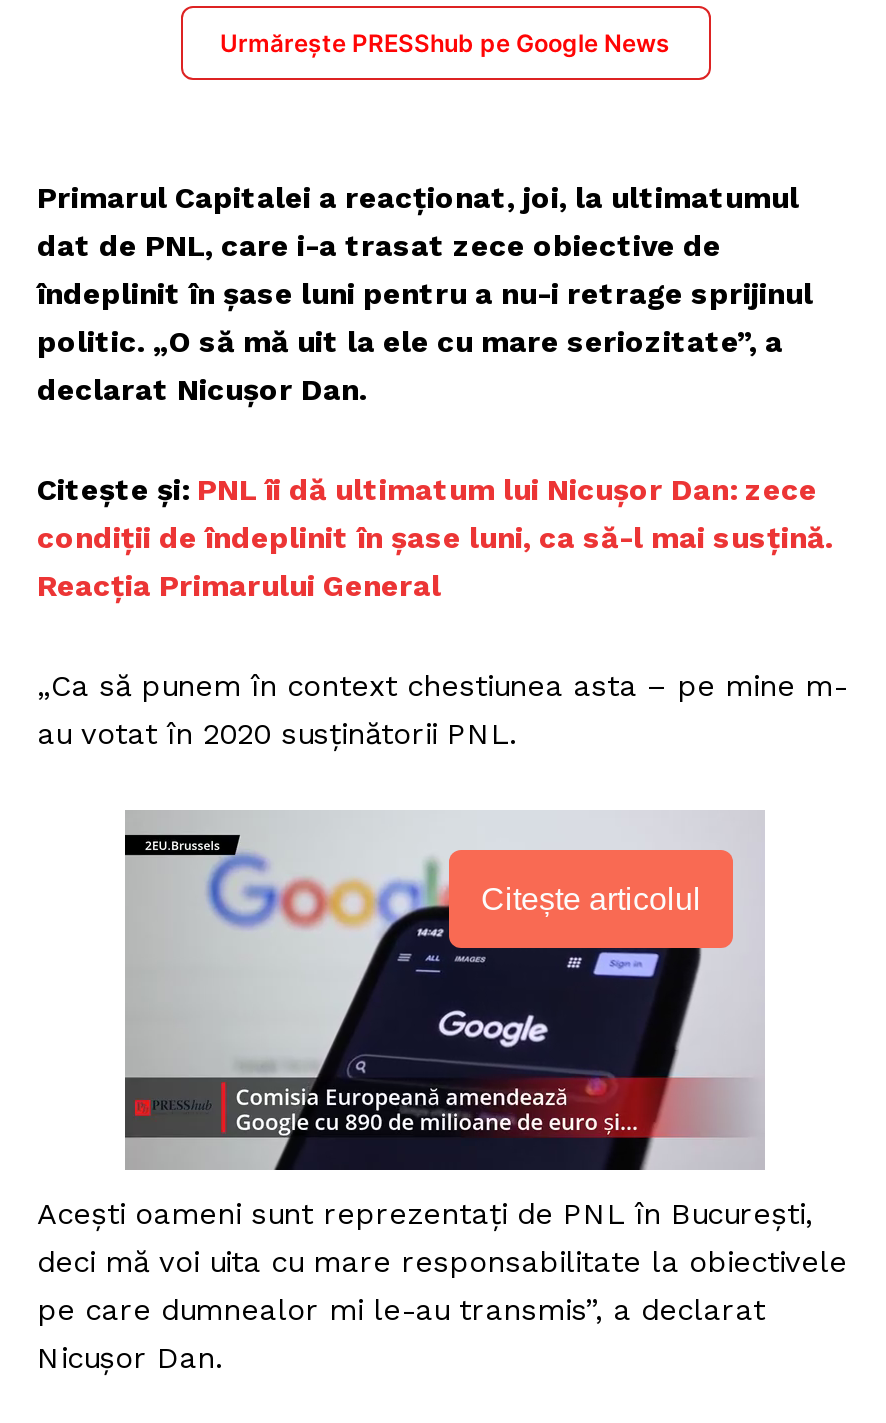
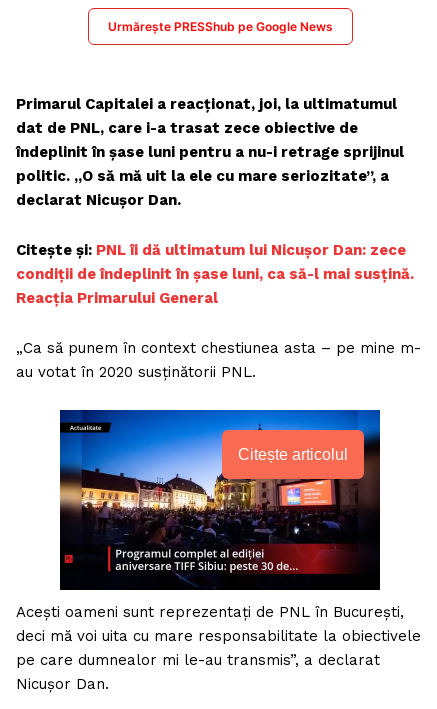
- [image]
+ [image]
